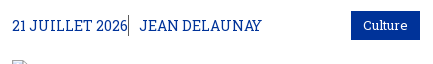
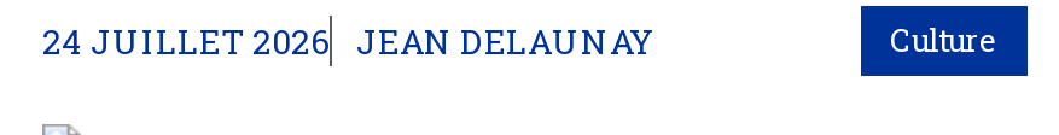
- 21 JUILLET 2026 JEAN DELAUNAY
+ 24 JUILLET 2026 JEAN DELAUNAY
